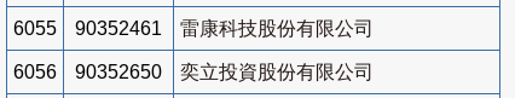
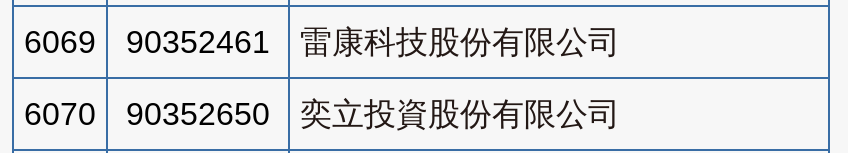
- 6055 90352461 雷康科技股份有限公司
+ 6069 90352461 雷康科技股份有限公司

- 6056 90352650 奕立投資股份有限公司
+ 6070 90352650 奕立投資股份有限公司
